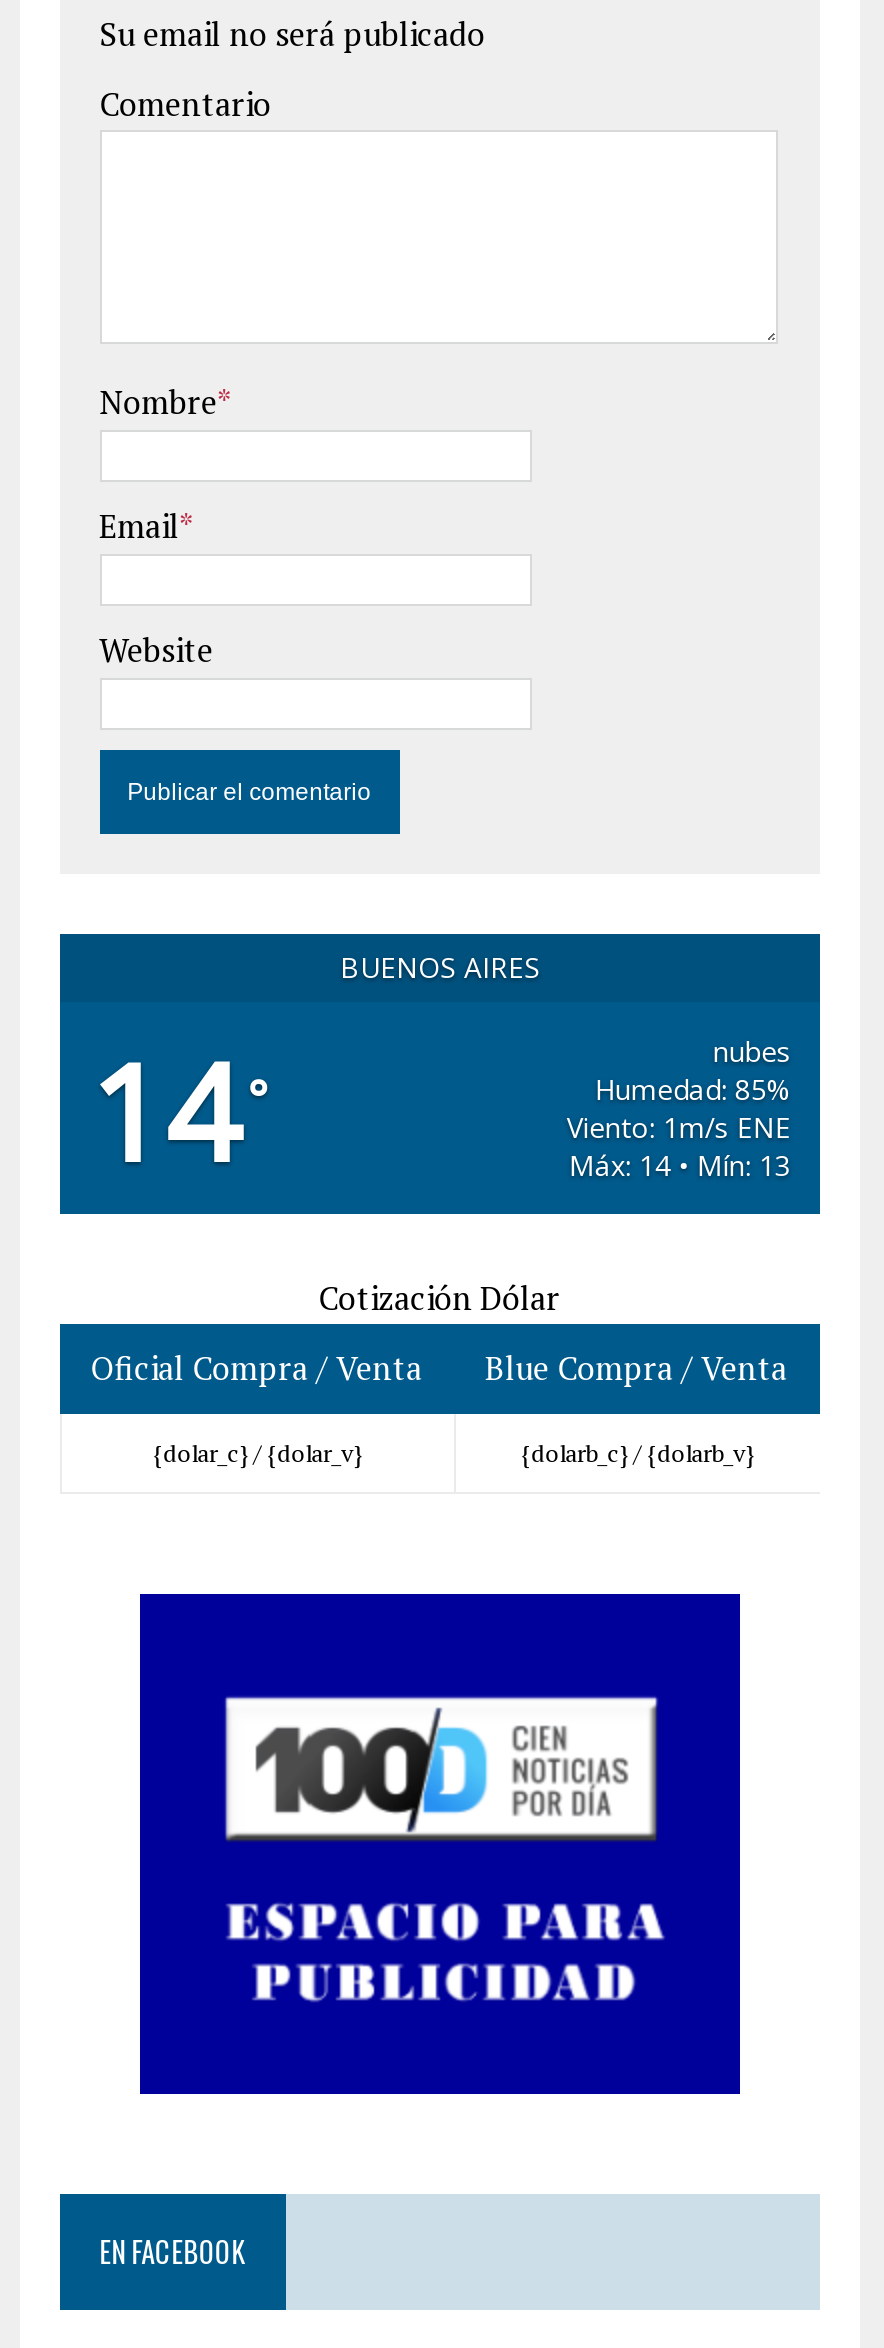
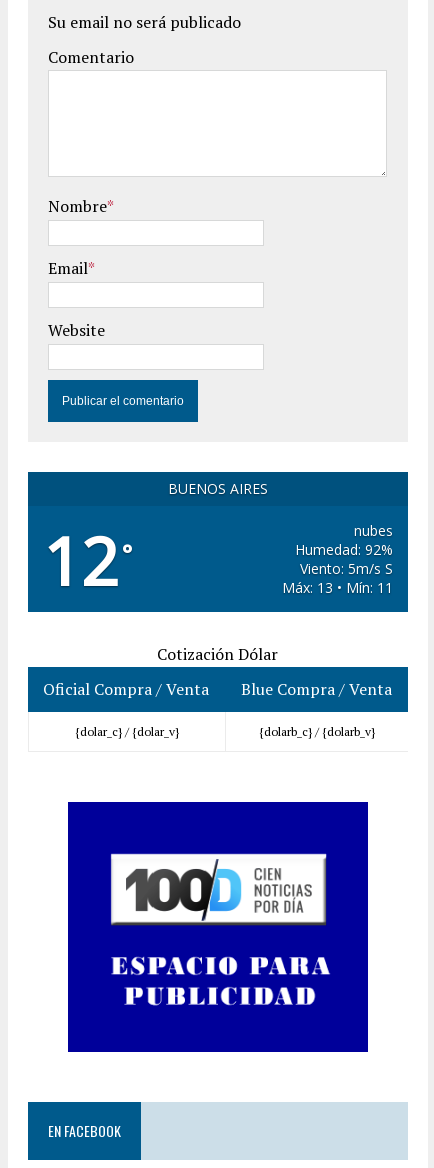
- 14 °
+ 12 °

- Humedad: 85%
+ Humedad: 92%

- Viento: 1m/s ENE
+ Viento: 5m/s S

- Máx: 14 • Mín: 13
+ Máx: 13 • Mín: 11
